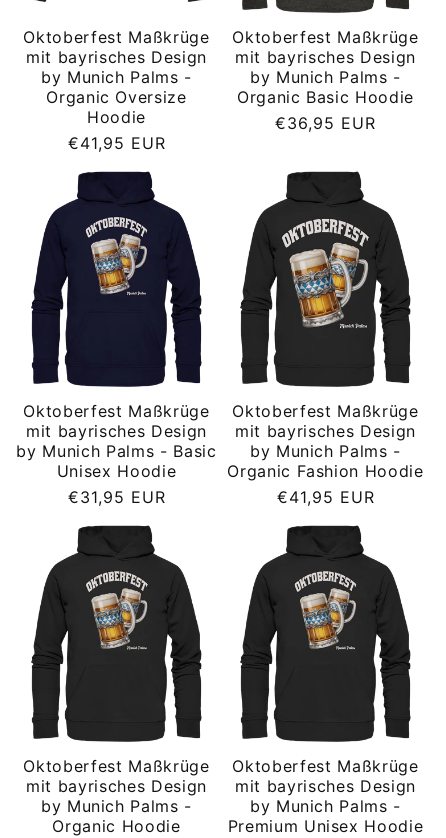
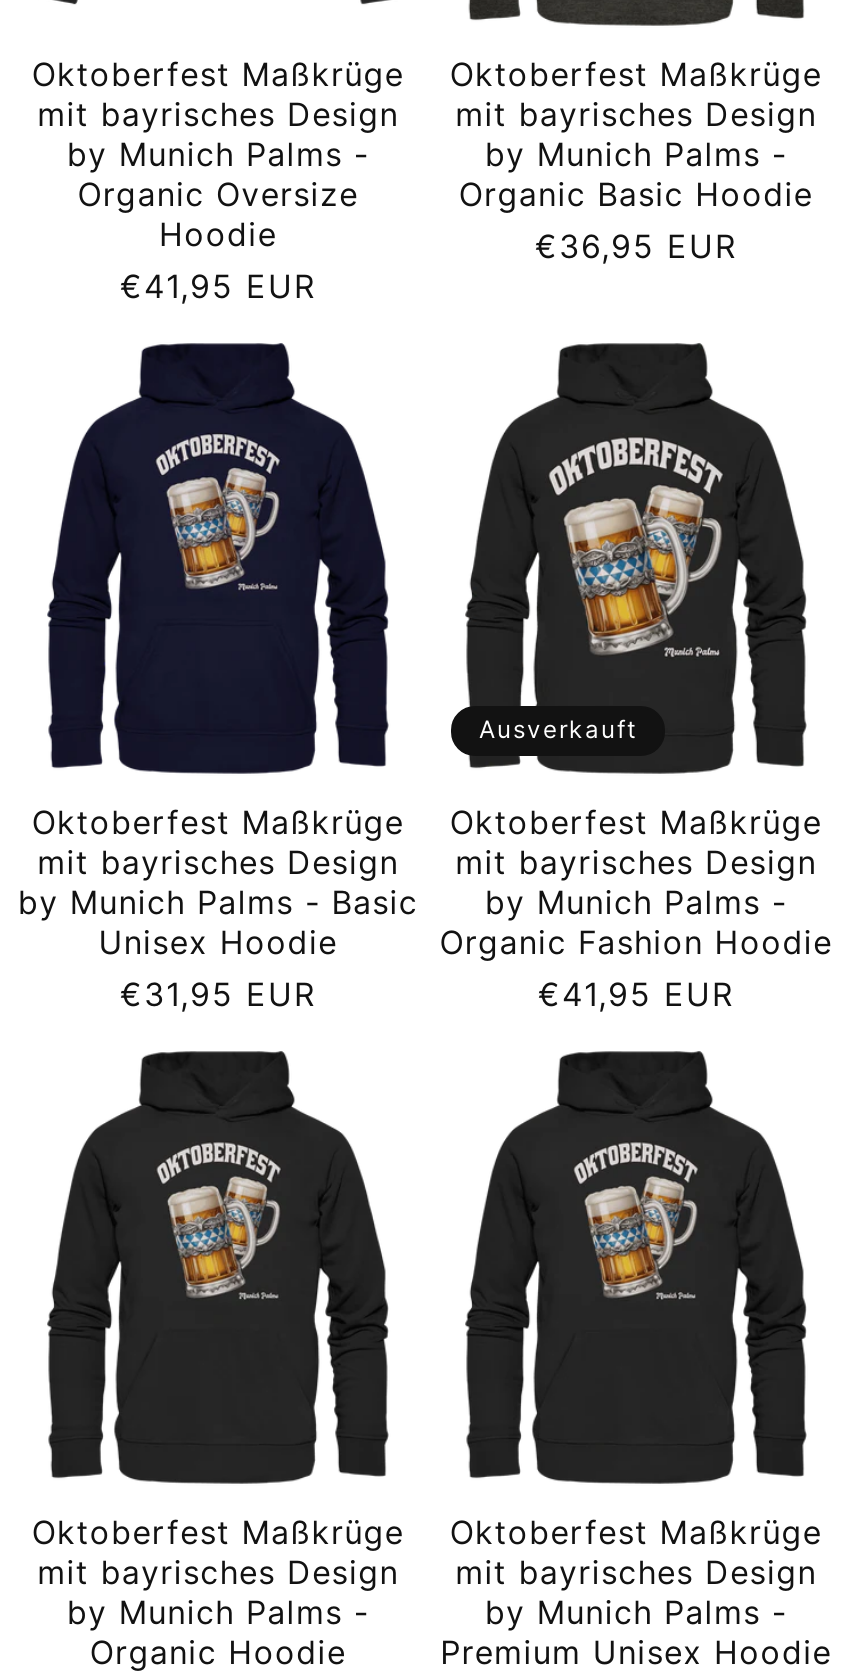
+ Ausverkauft
